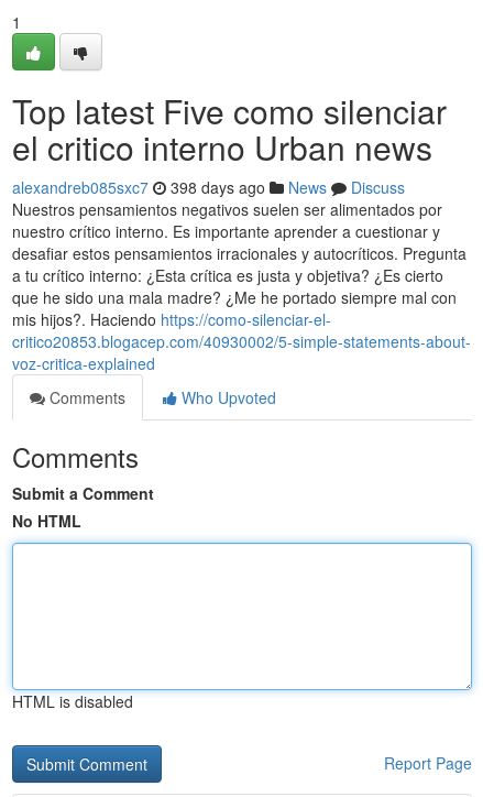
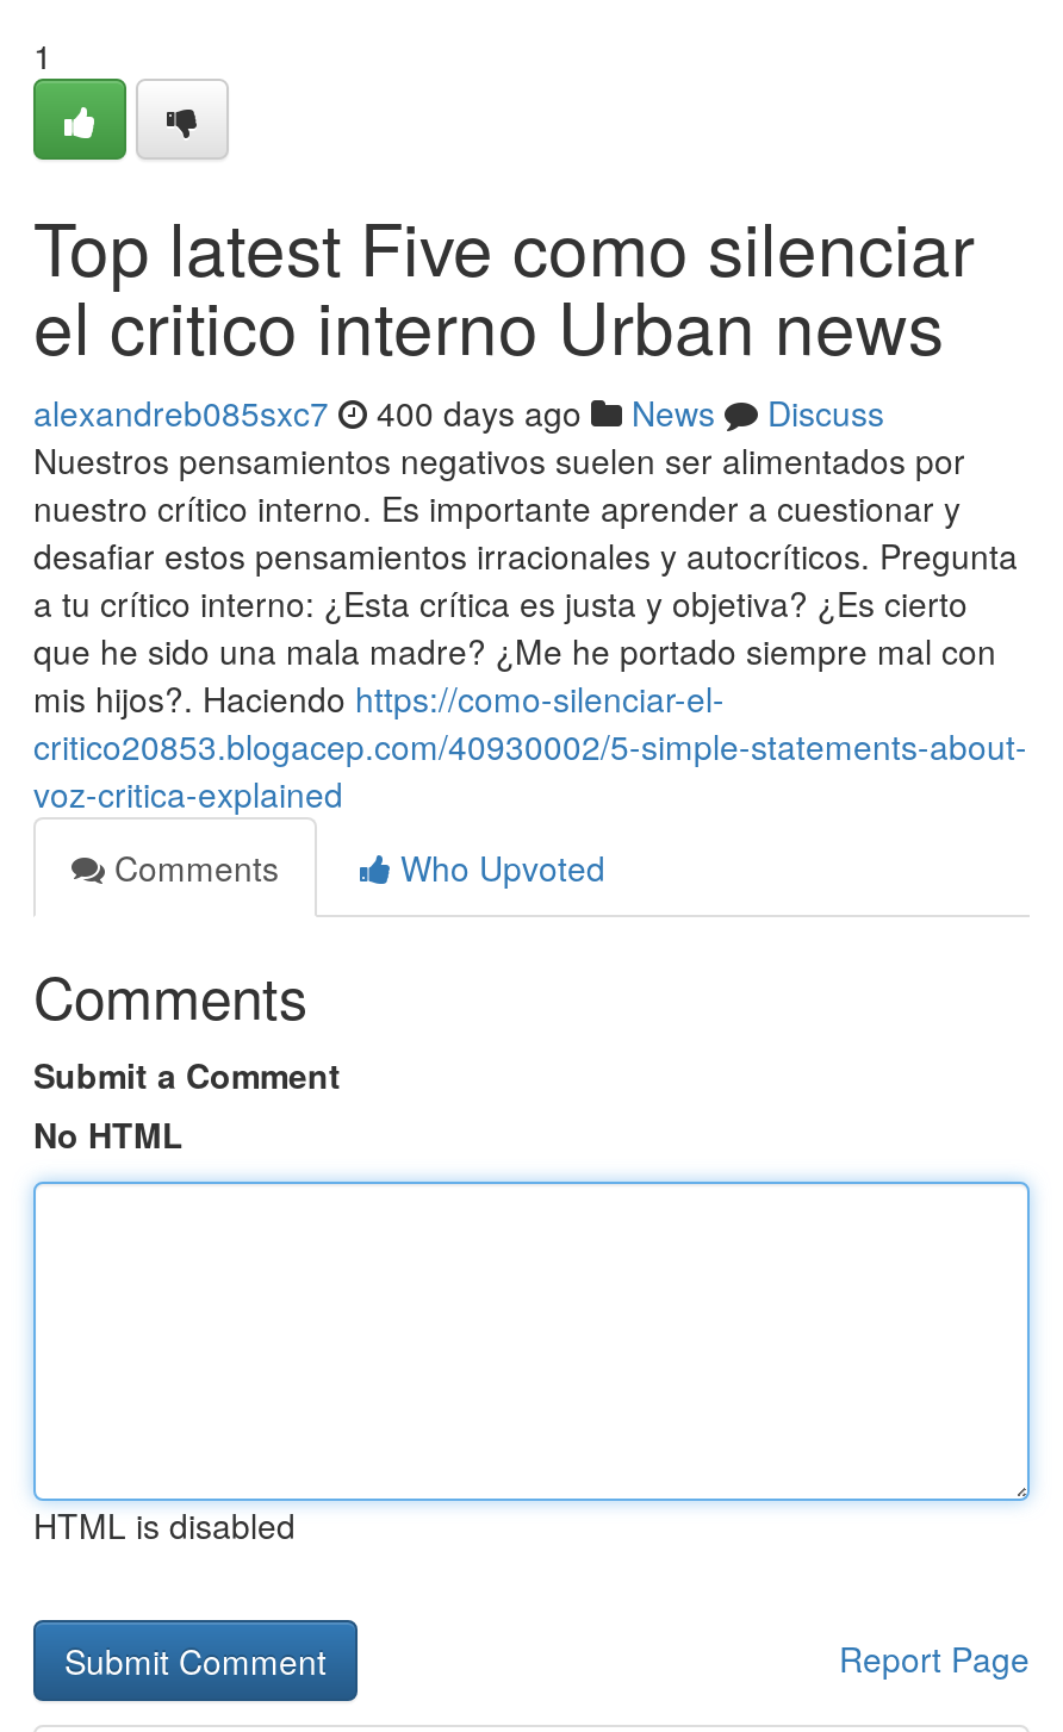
- alexandreb085sxc7 398 days ago News Discuss
+ alexandreb085sxc7 400 days ago News Discuss
